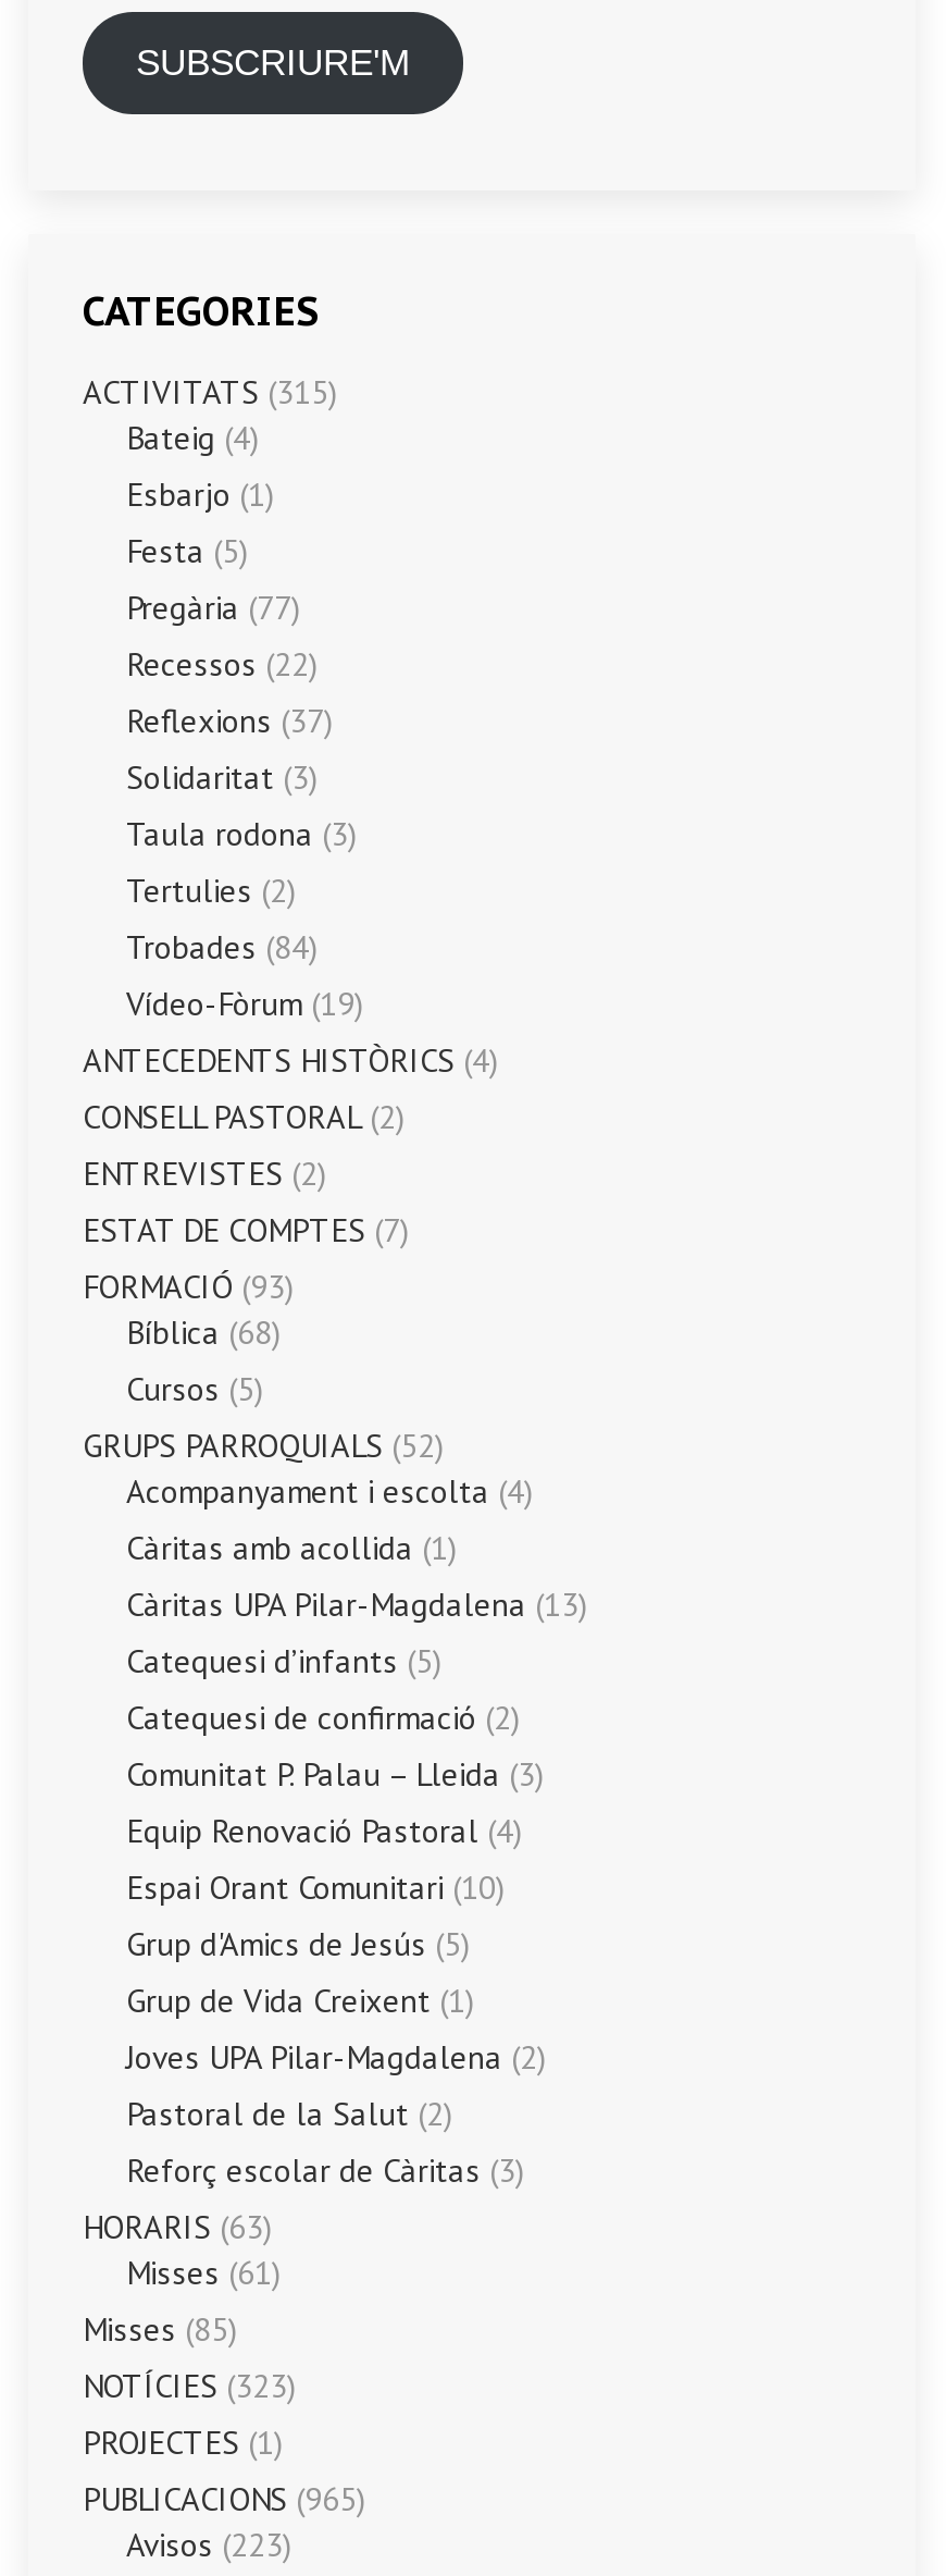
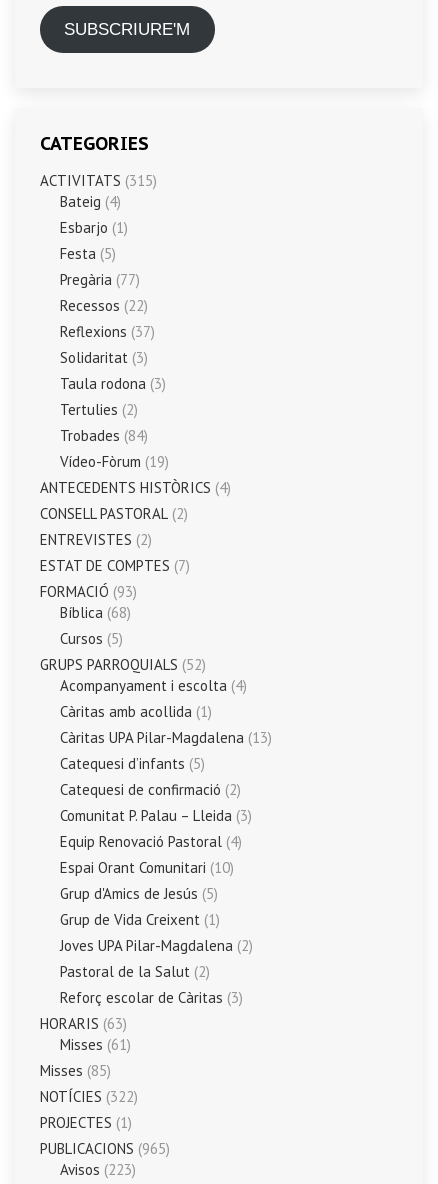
- NOTÍCIES (323)
+ NOTÍCIES (322)
